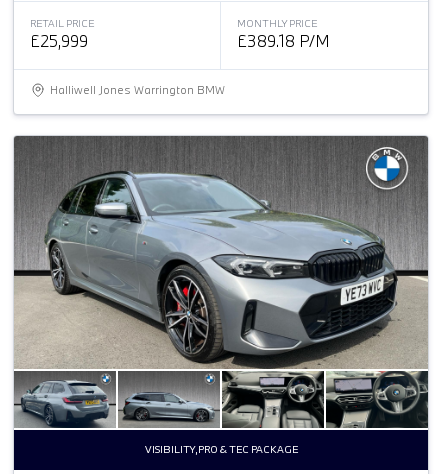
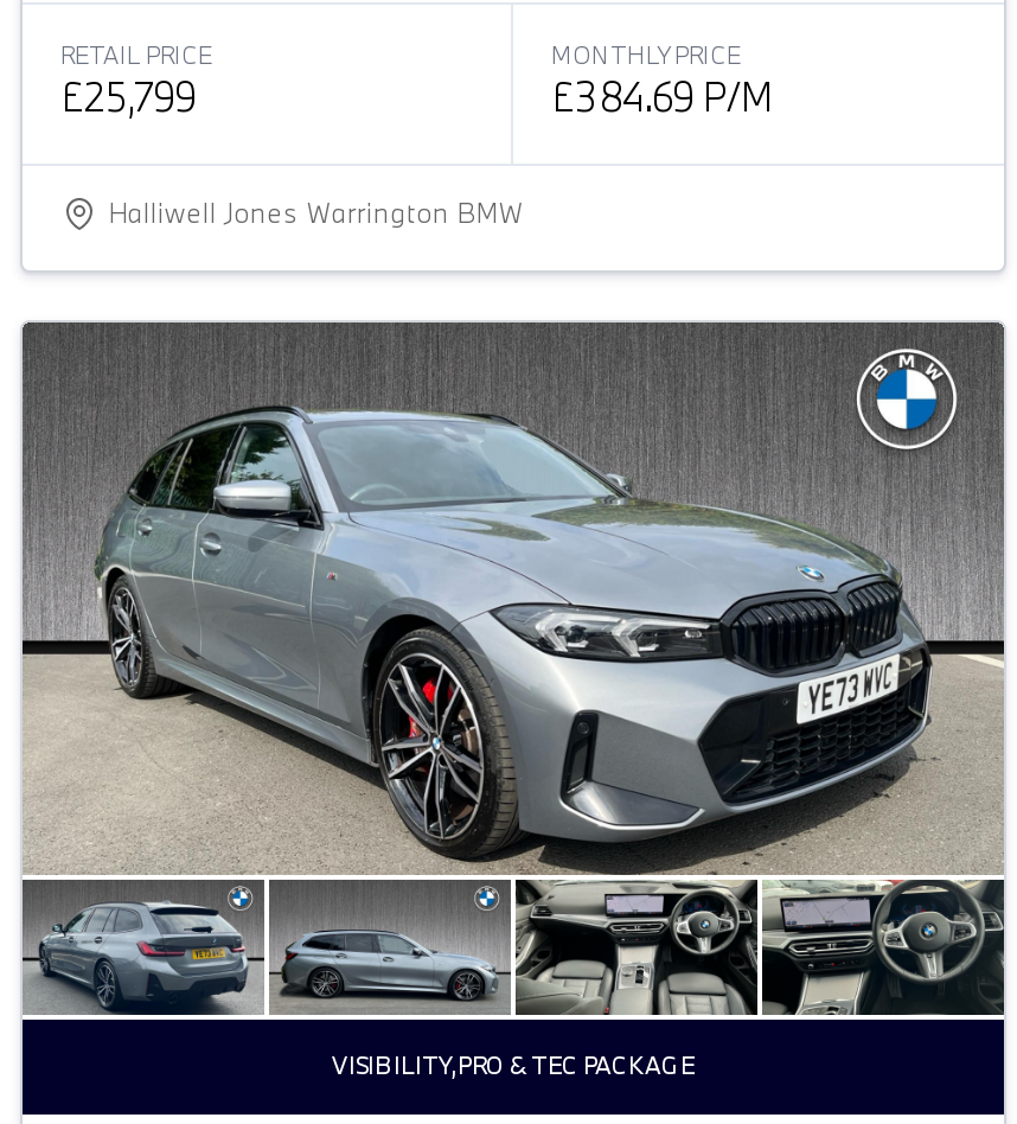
- £25,999
+ £25,799

- £389.18 P/M
+ £384.69 P/M
